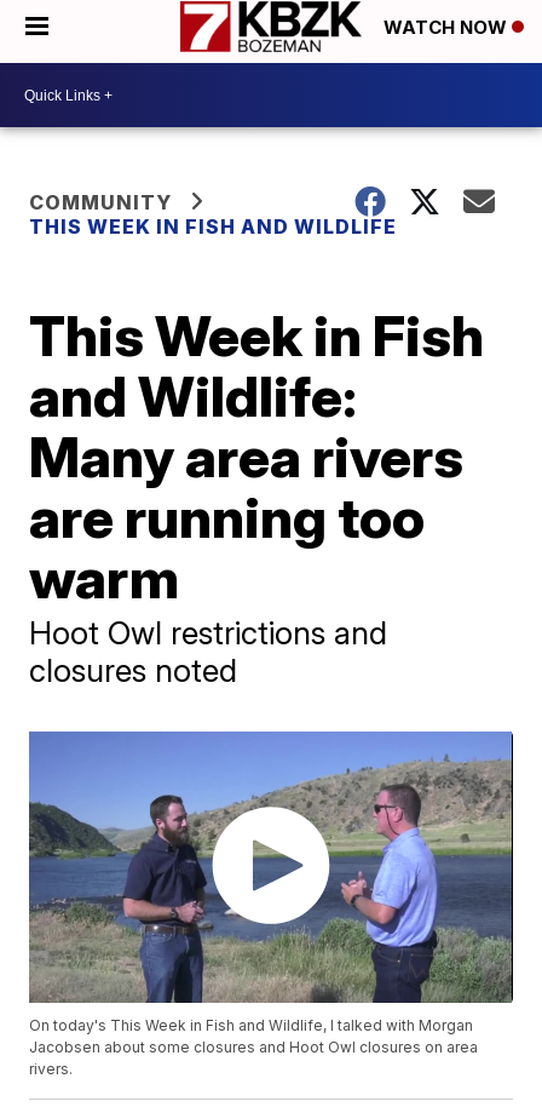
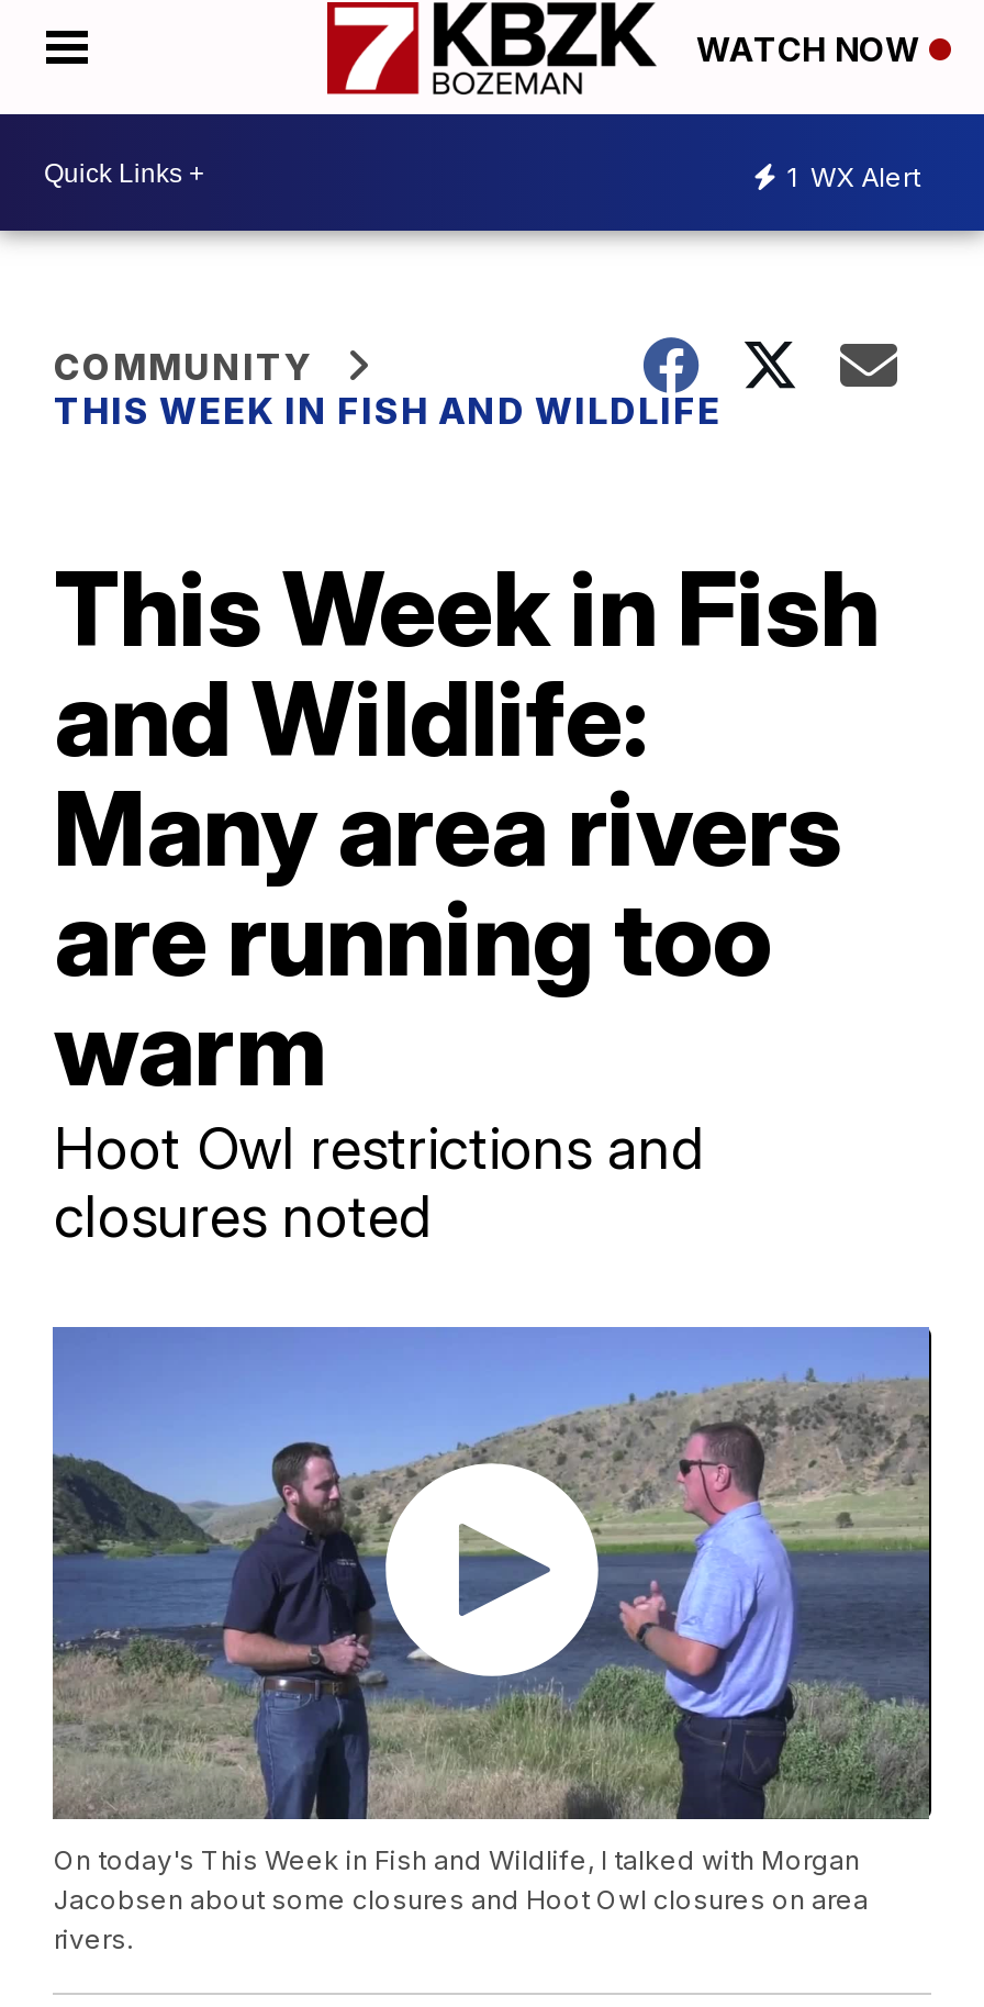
+ 1 WX Alert
